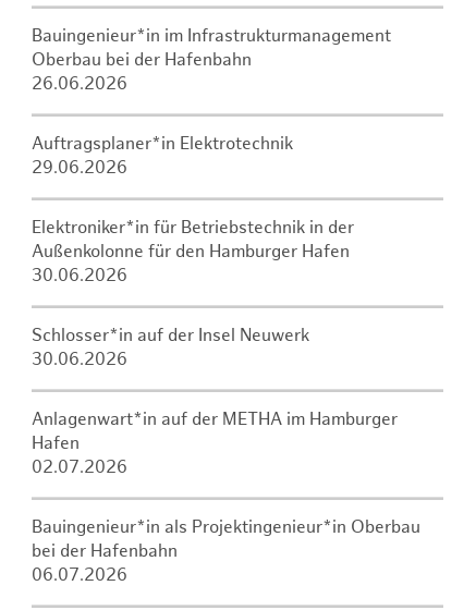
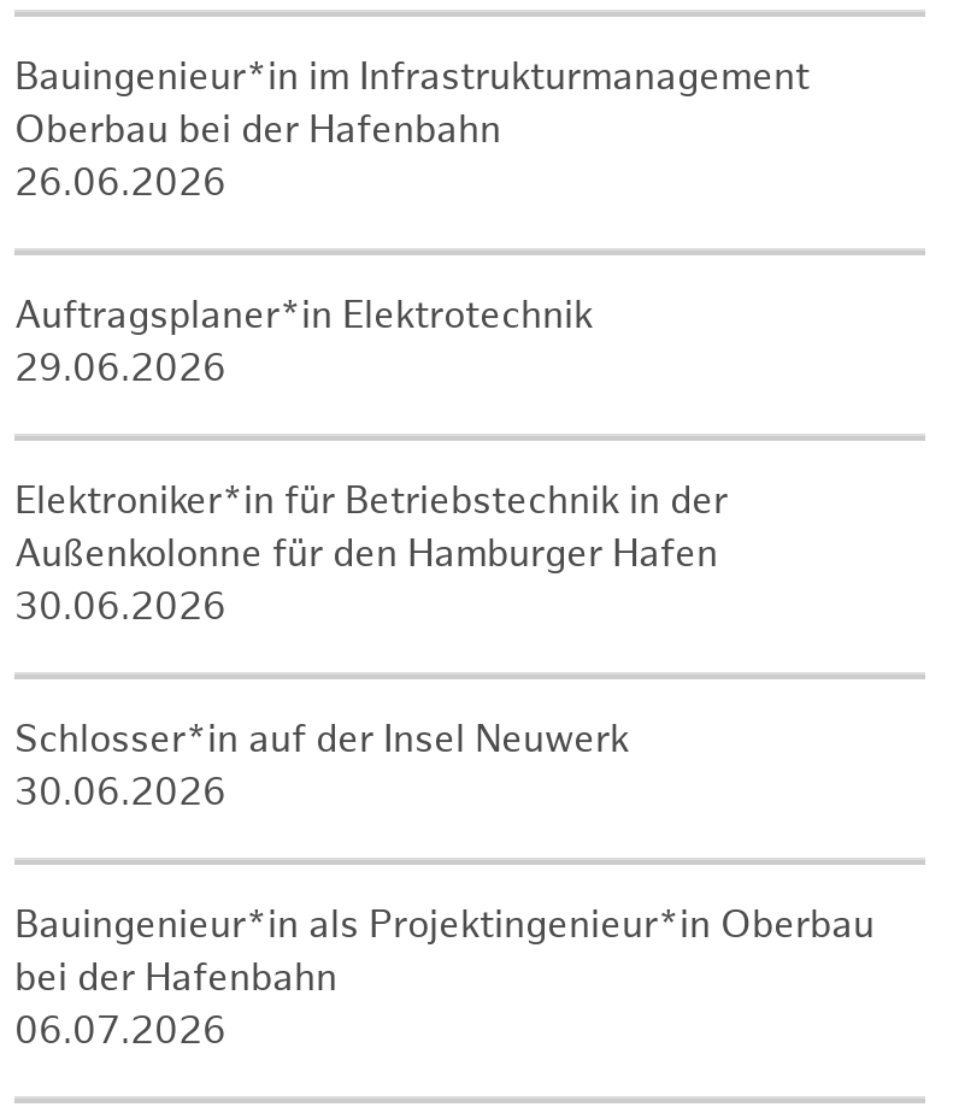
- Anlagenwart*in auf der METHA im Hamburger
- Hafen
- 02.07.2026
